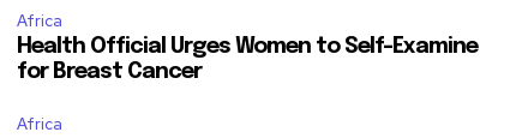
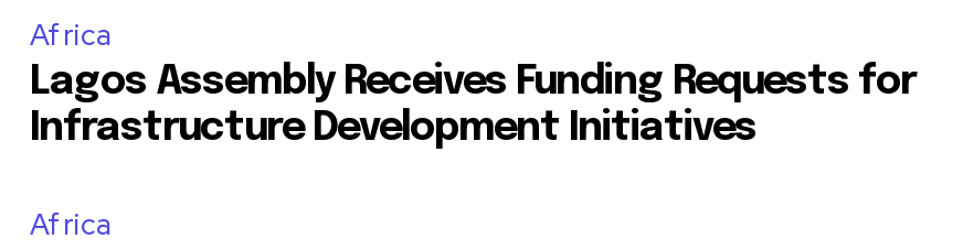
- Health Official Urges Women to Self-Examine
- for Breast Cancer
+ Lagos Assembly Receives Funding Requests for
+ Infrastructure Development Initiatives
